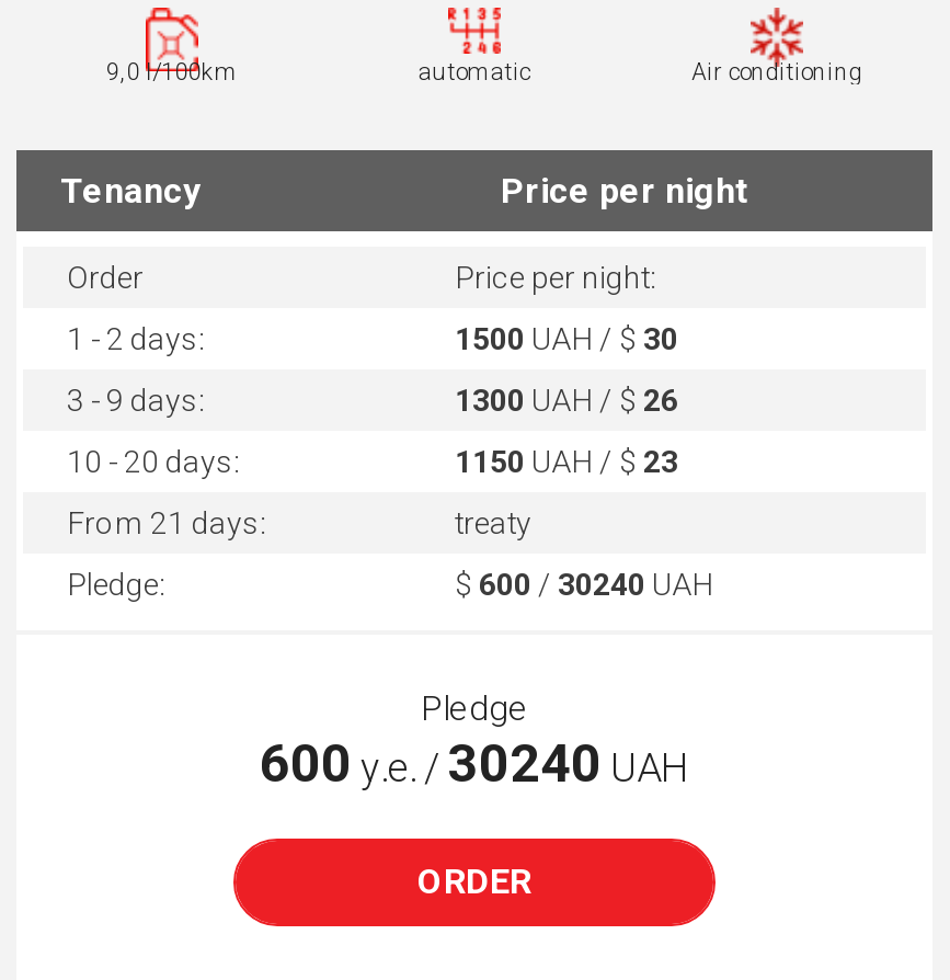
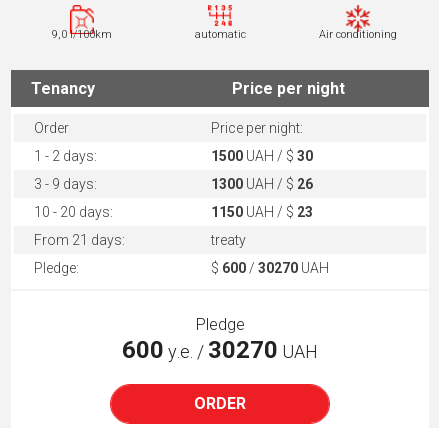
- $600 / 30240 UAH
+ $600 / 30270 UAH

- 600 у.е. / 30240 UAH
+ 600 у.е. / 30270 UAH
